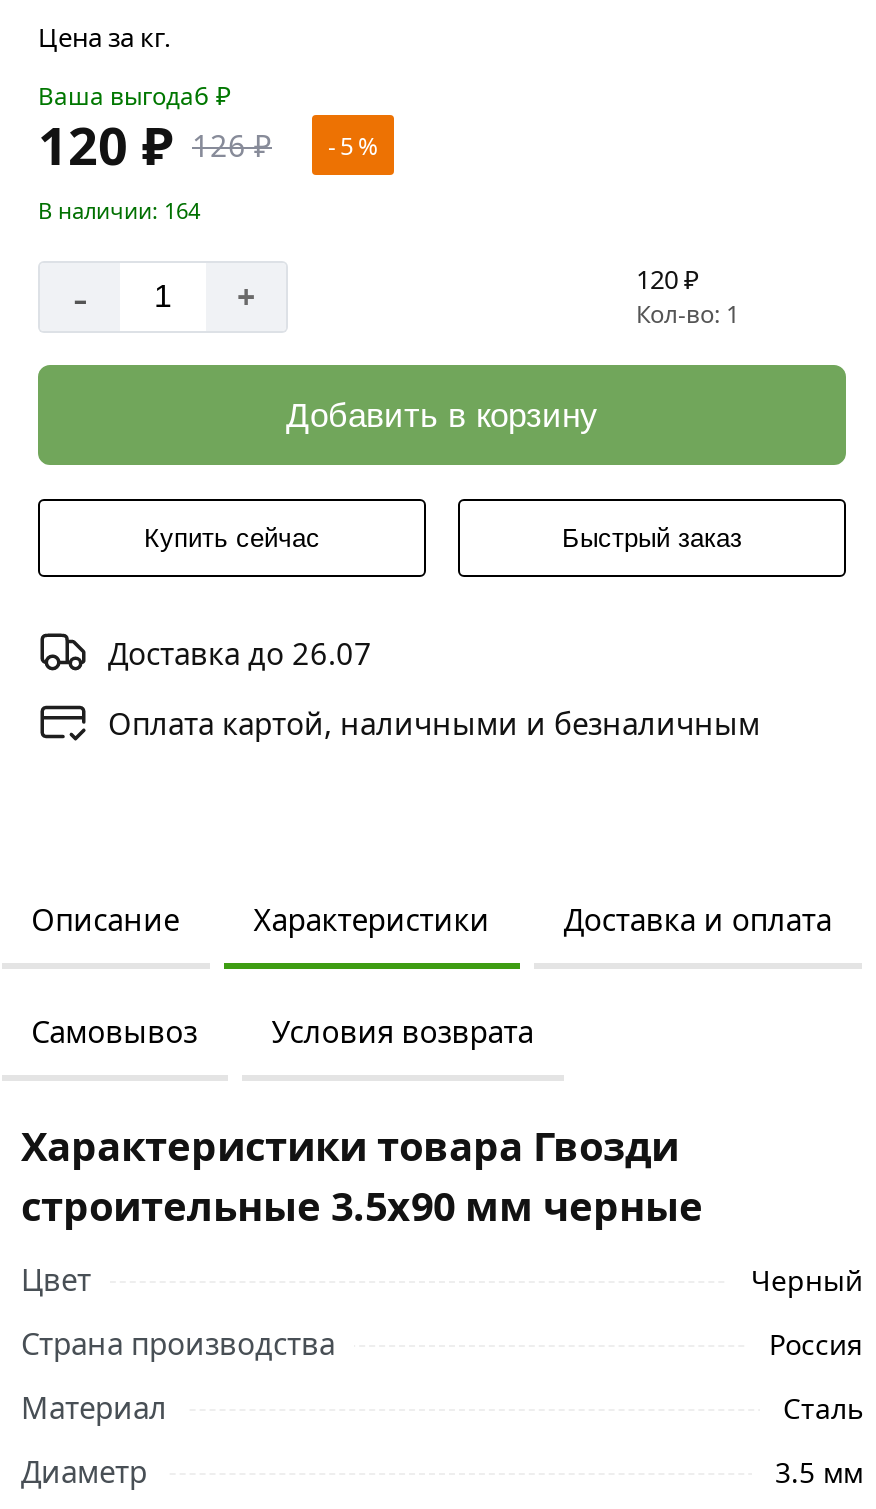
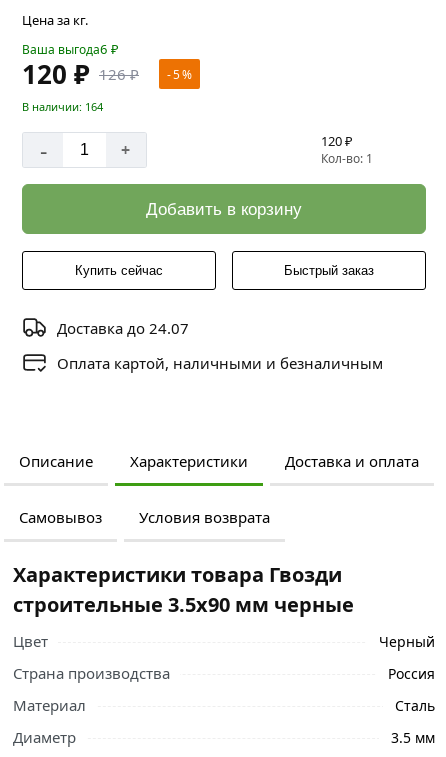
- Доставка до 26.07
+ Доставка до 24.07
